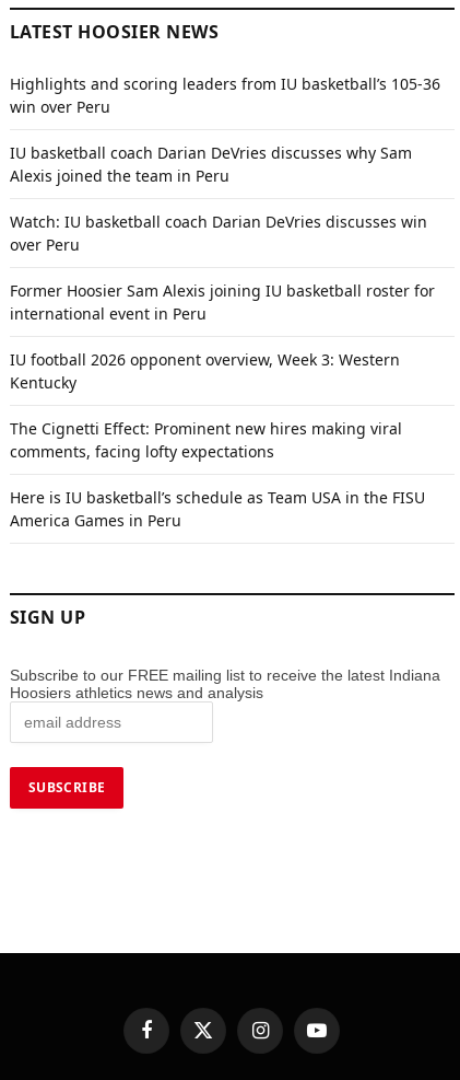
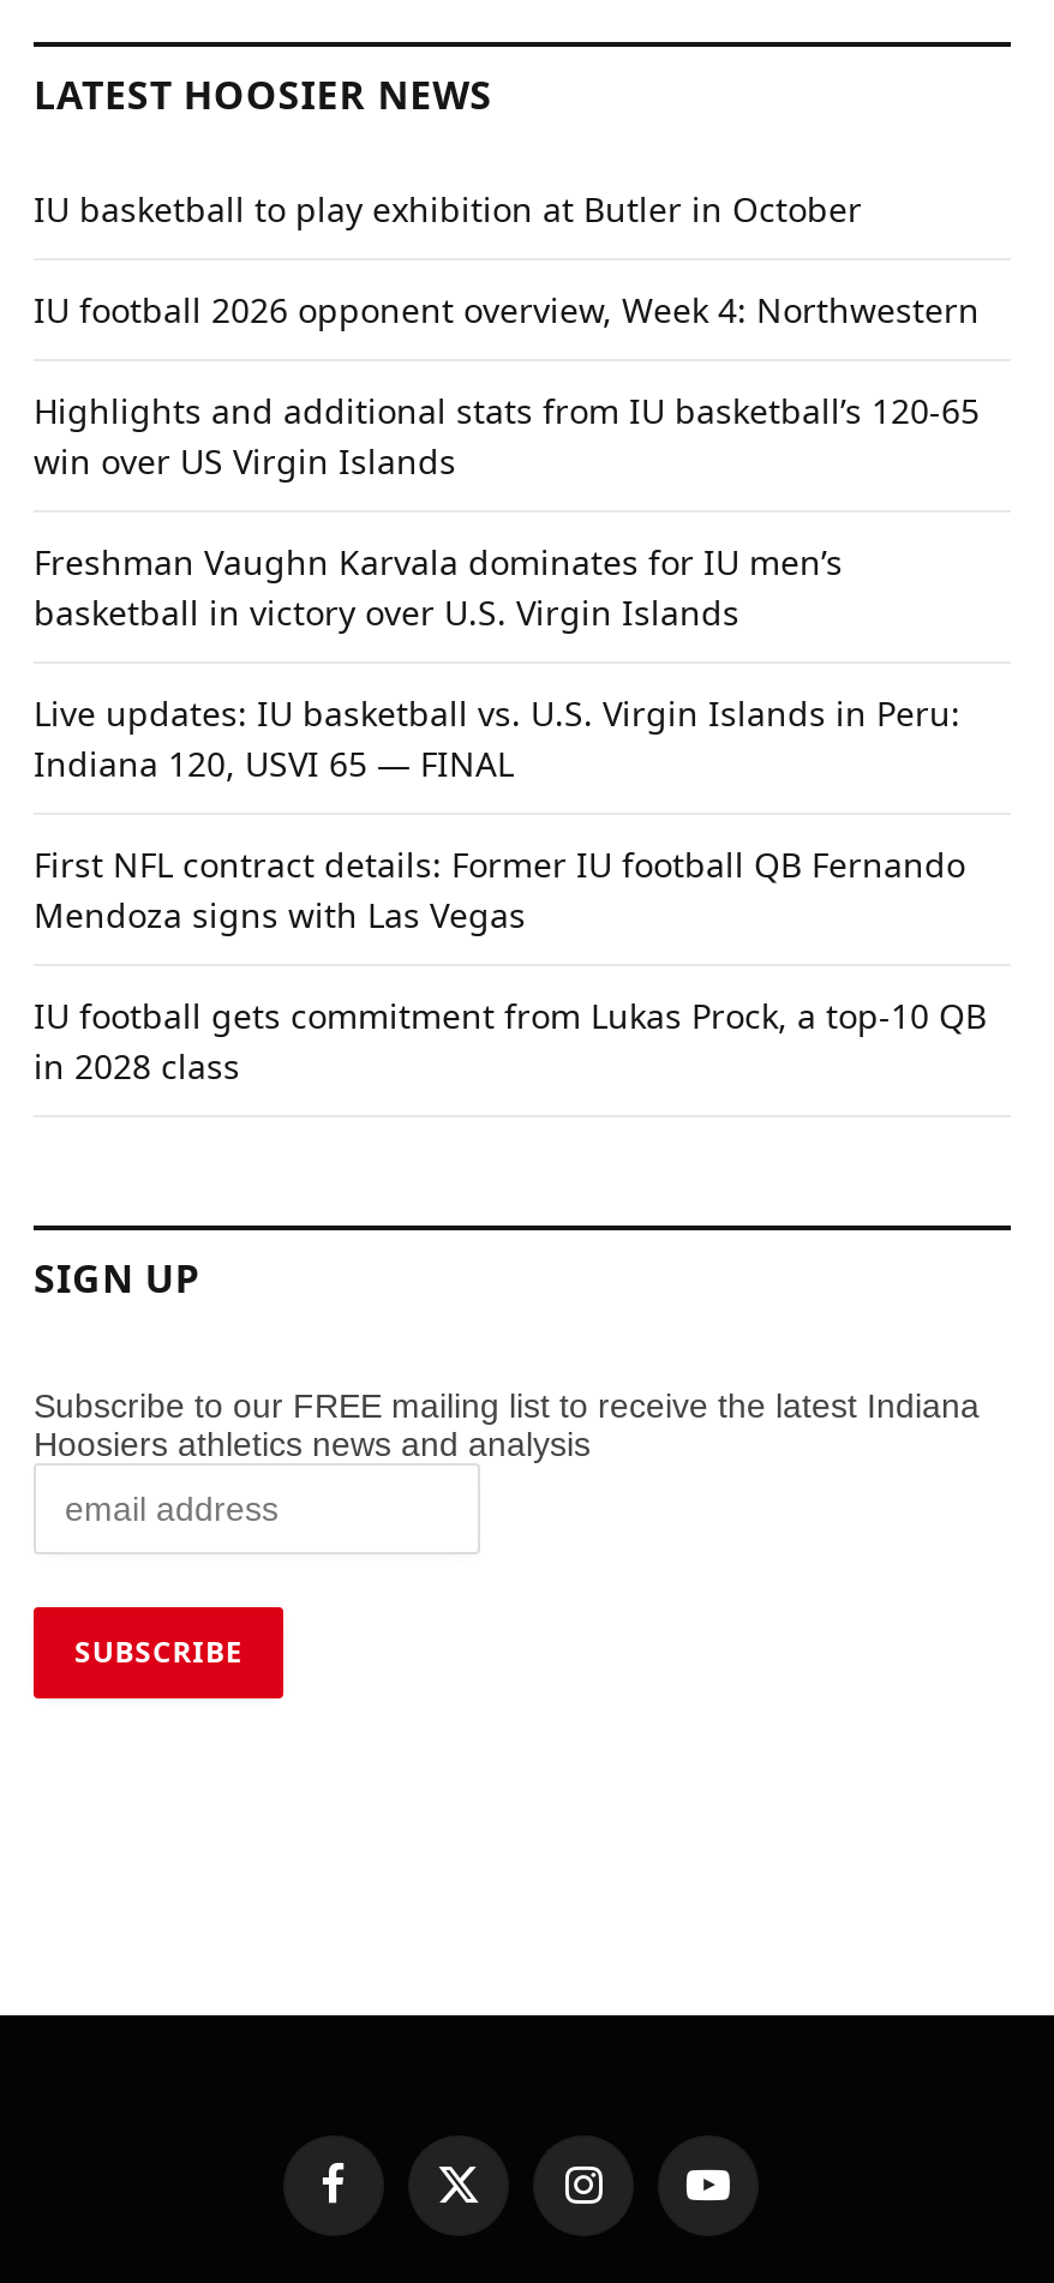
- Highlights and scoring leaders from IU basketball’s 105-36
- win over Peru
+ IU basketball to play exhibition at Butler in October

- IU basketball coach Darian DeVries discusses why Sam
- Alexis joined the team in Peru
+ IU football 2026 opponent overview, Week 4: Northwestern

- Watch: IU basketball coach Darian DeVries discusses win
- over Peru
+ Highlights and additional stats from IU basketball’s 120-65
+ win over US Virgin Islands

- Former Hoosier Sam Alexis joining IU basketball roster for
- international event in Peru
+ Freshman Vaughn Karvala dominates for IU men’s
+ basketball in victory over U.S. Virgin Islands

- IU football 2026 opponent overview, Week 3: Western
- Kentucky
+ Live updates: IU basketball vs. U.S. Virgin Islands in Peru:
+ Indiana 120, USVI 65 — FINAL

- The Cignetti Effect: Prominent new hires making viral
- comments, facing lofty expectations
+ First NFL contract details: Former IU football QB Fernando
+ Mendoza signs with Las Vegas

- Here is IU basketball’s schedule as Team USA in the FISU
- America Games in Peru
+ IU football gets commitment from Lukas Prock, a top-10 QB
+ in 2028 class
